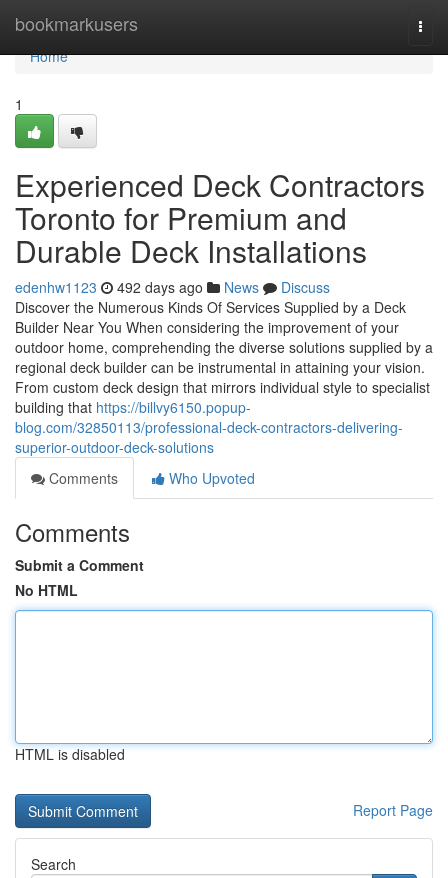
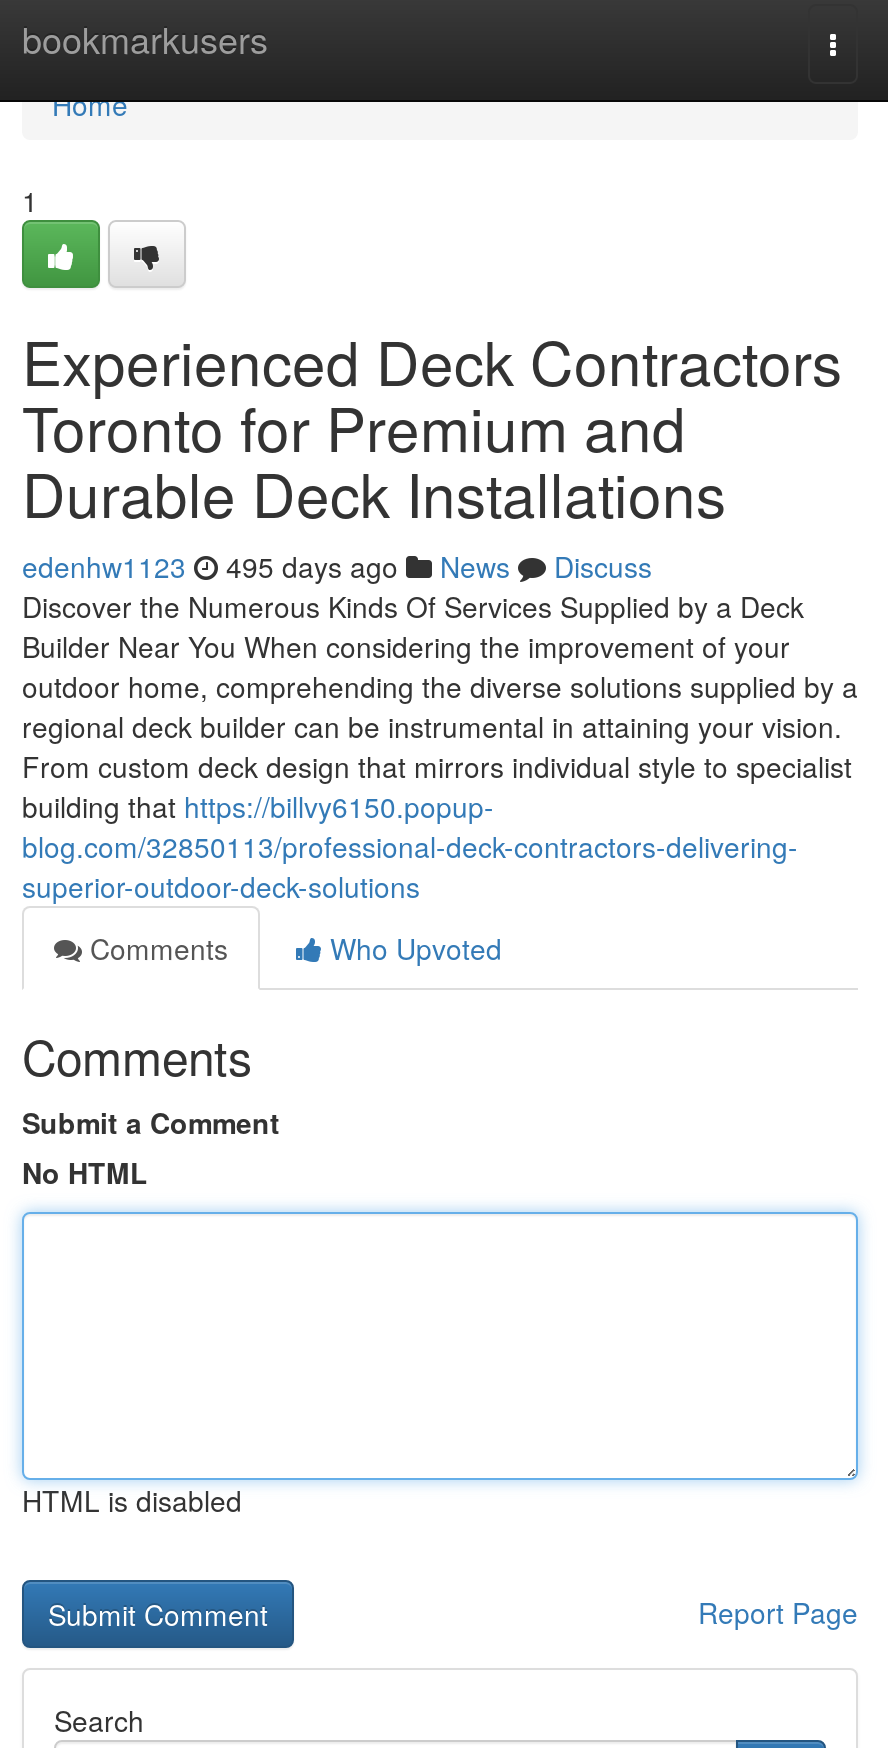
- edenhw1123 492 days ago News Discuss
+ edenhw1123 495 days ago News Discuss
